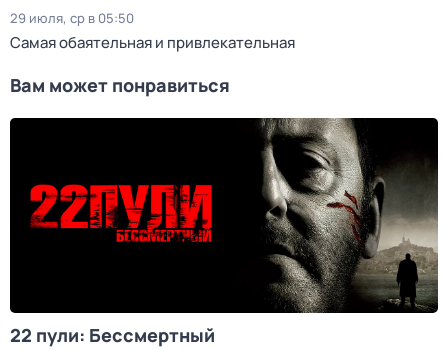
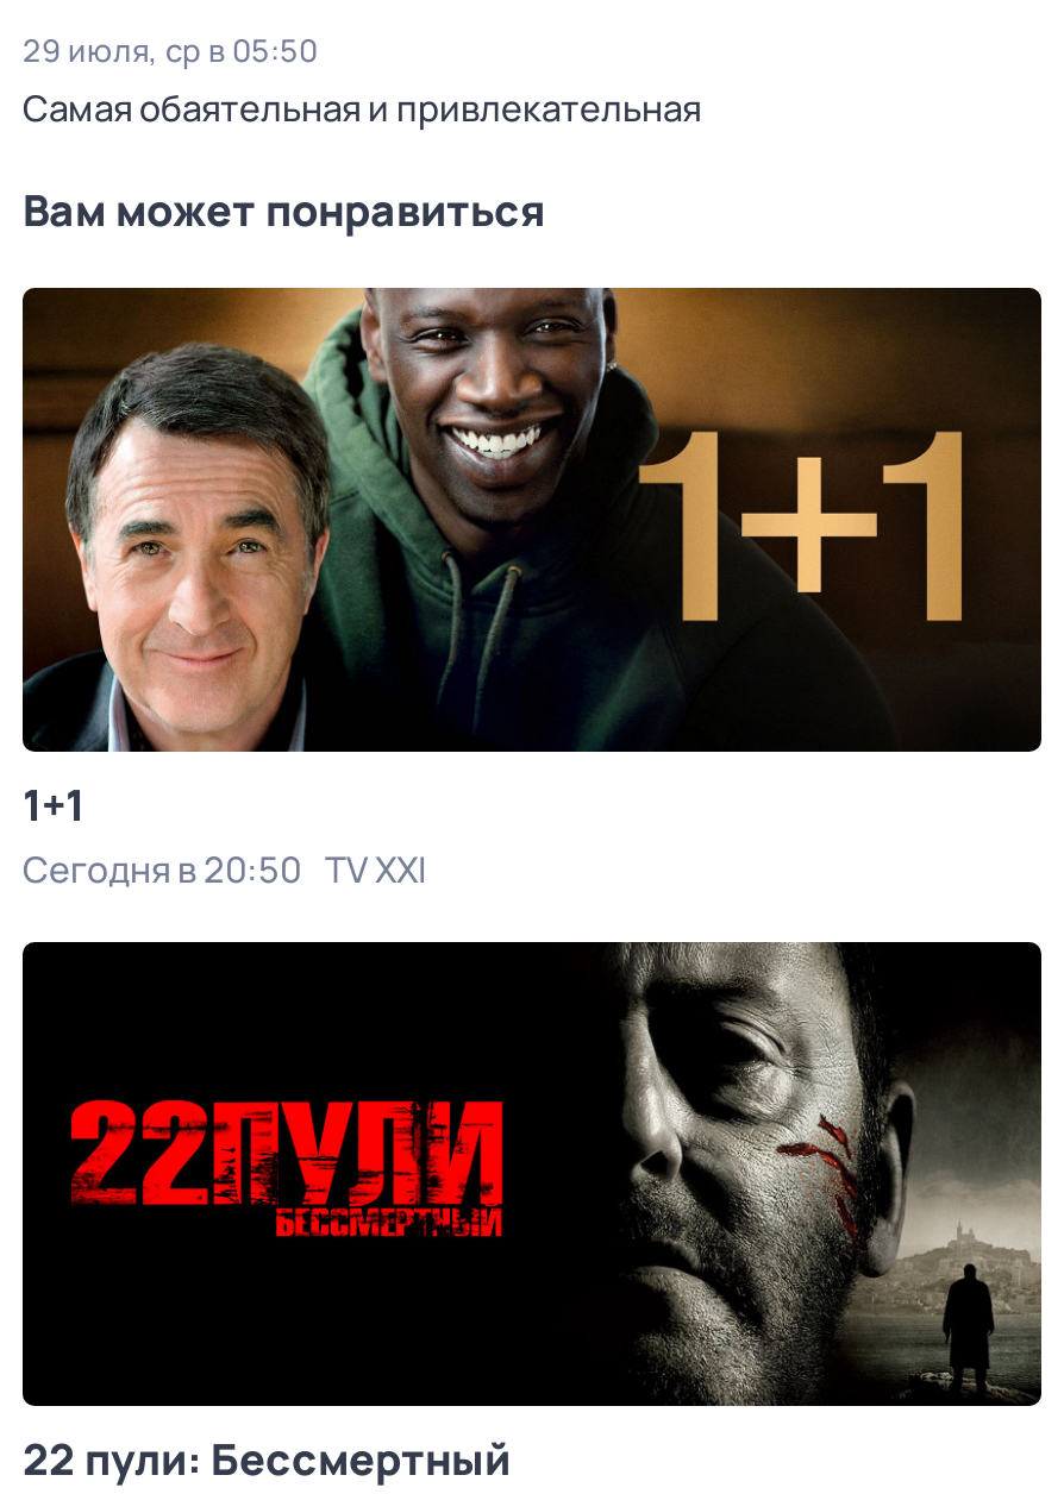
+ [image]
+ 1+1
+ Сегодня в 20:50 TV XXI
